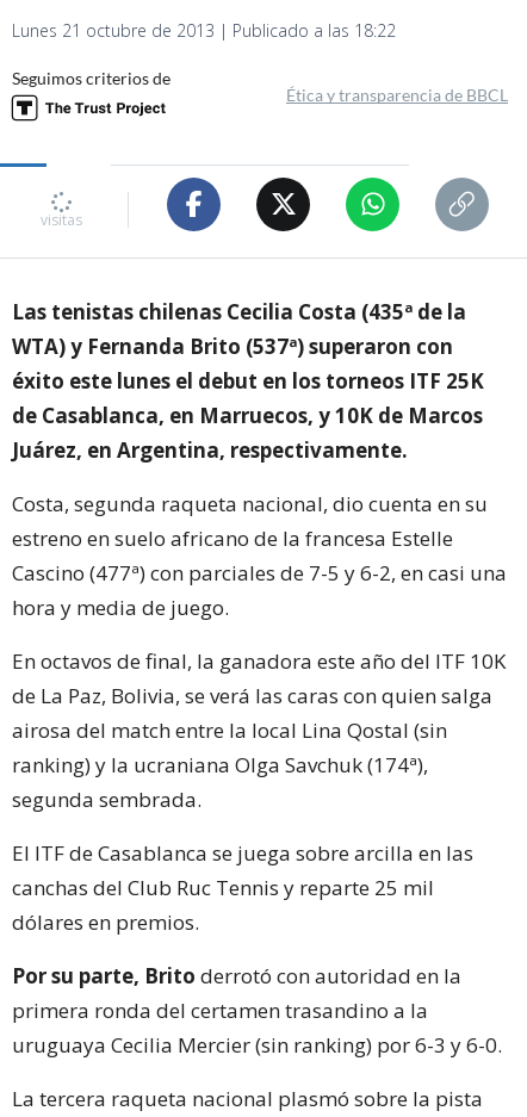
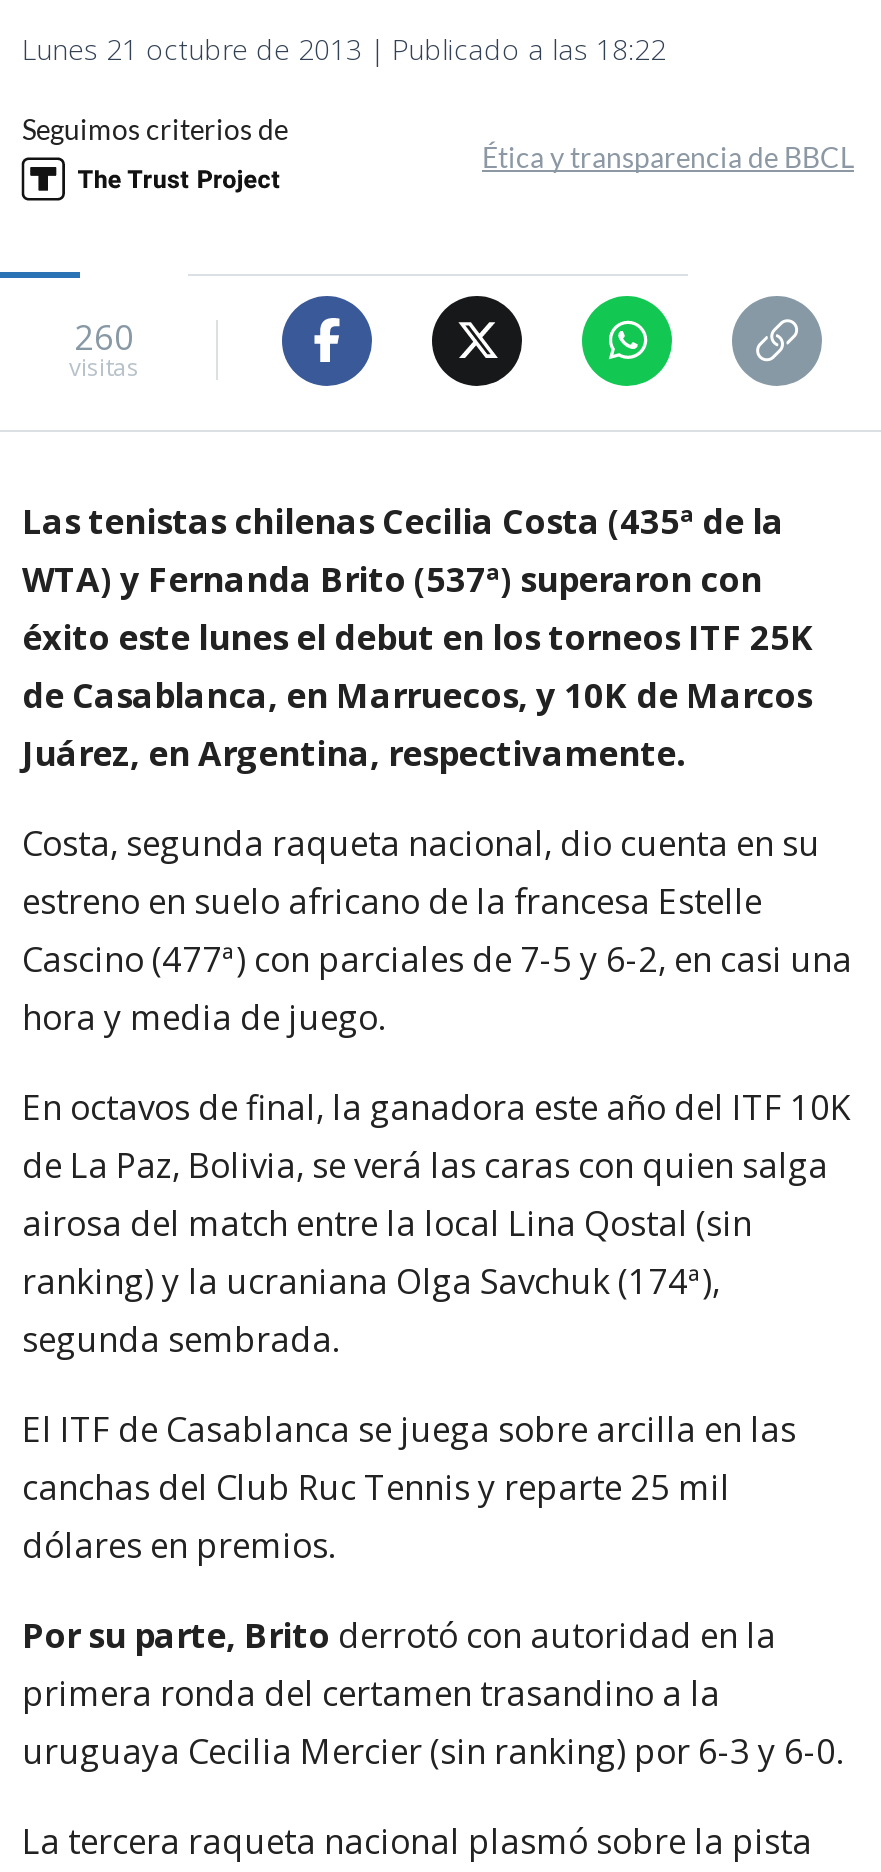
+ 260
